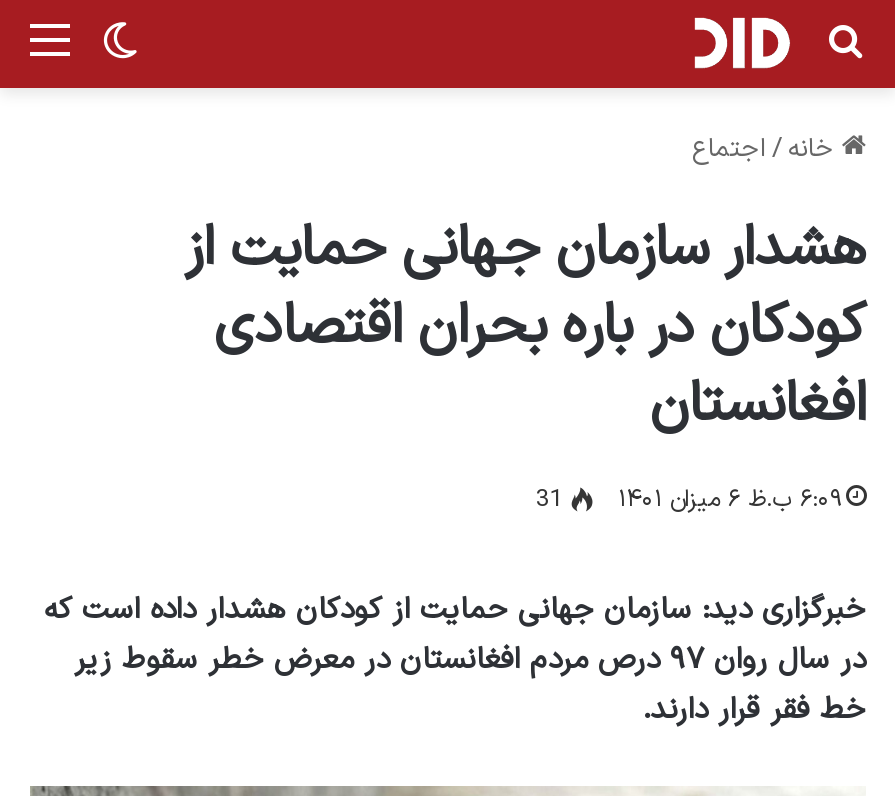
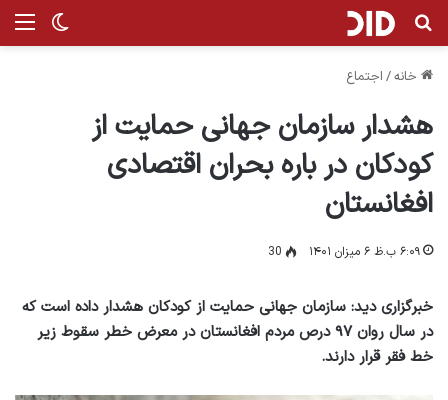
- 31
+ 30
